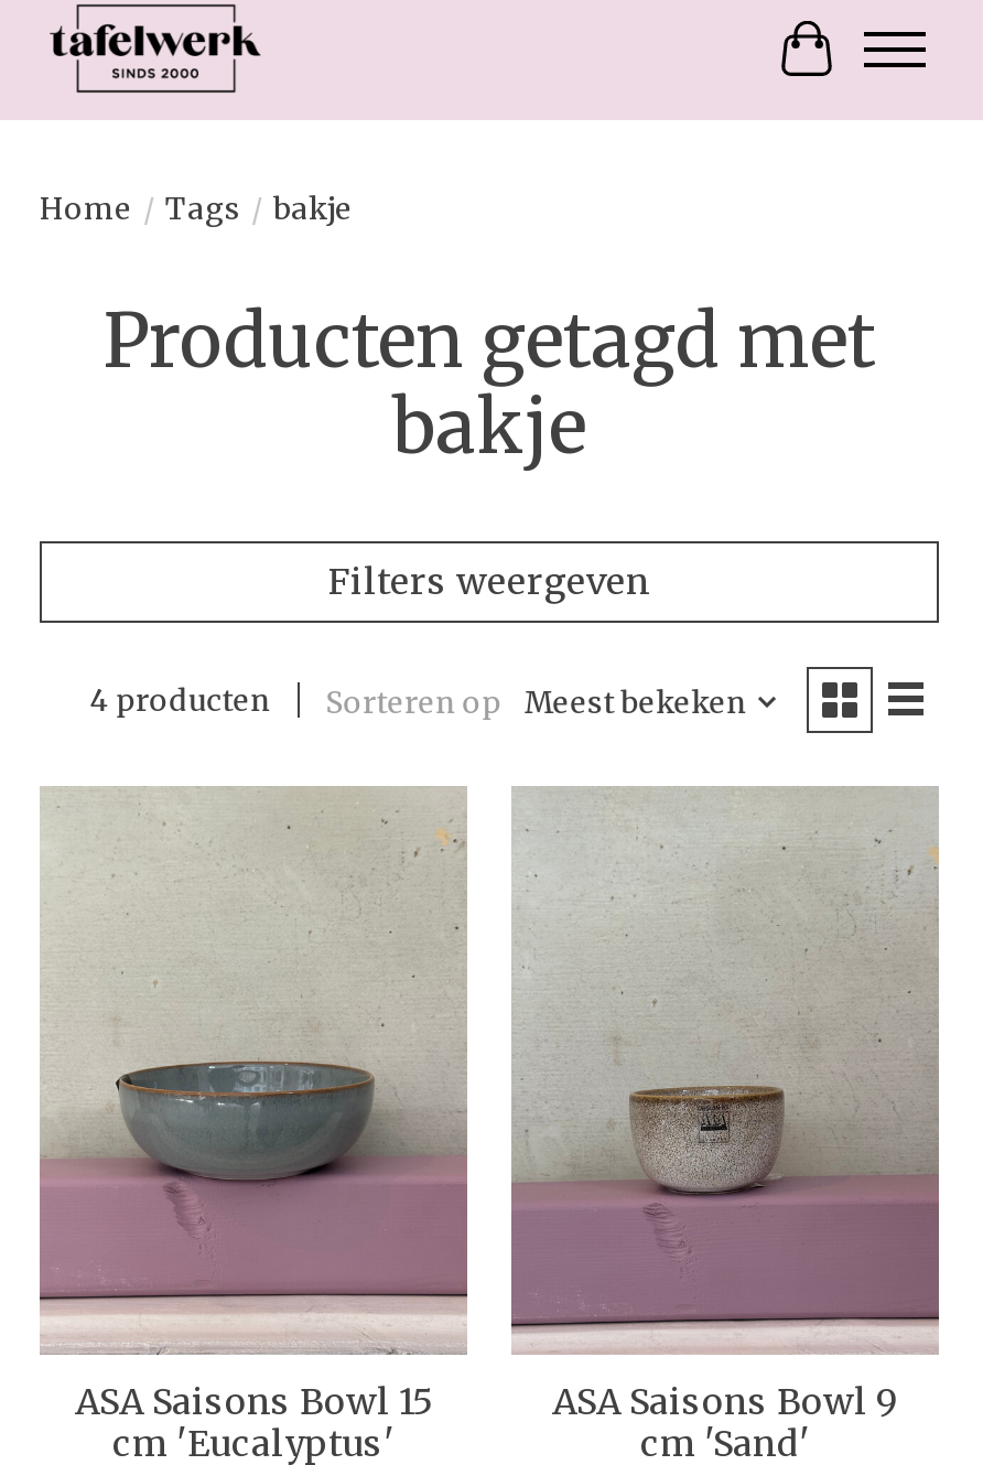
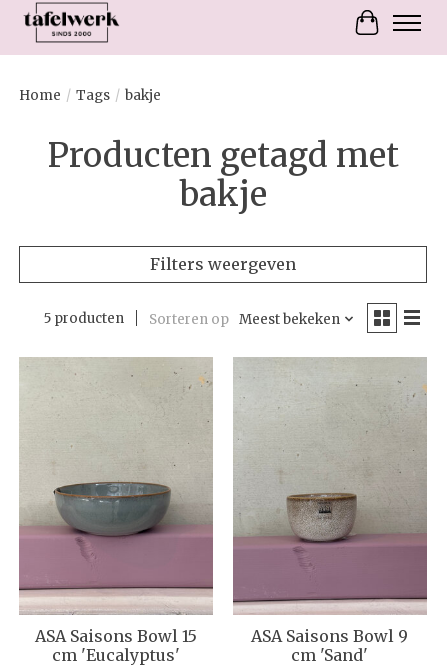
- 4 producten Sorteren op Meest bekeken
+ 5 producten Sorteren op Meest bekeken
